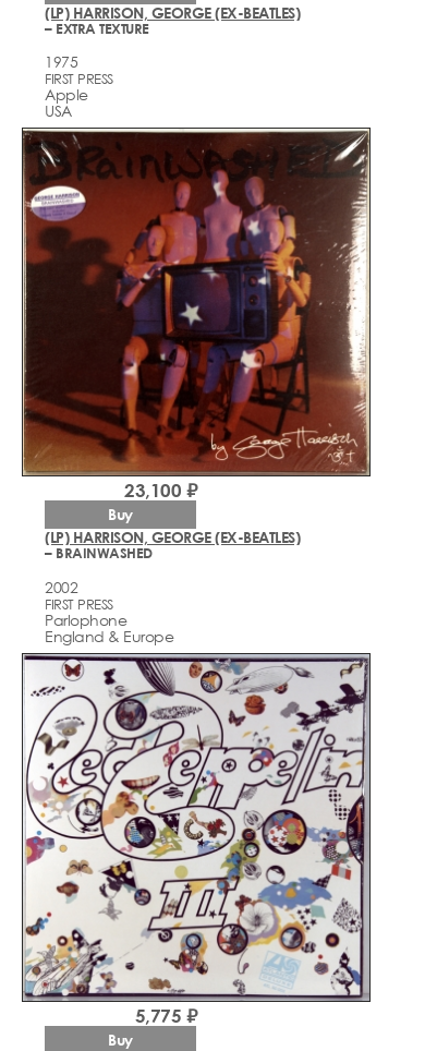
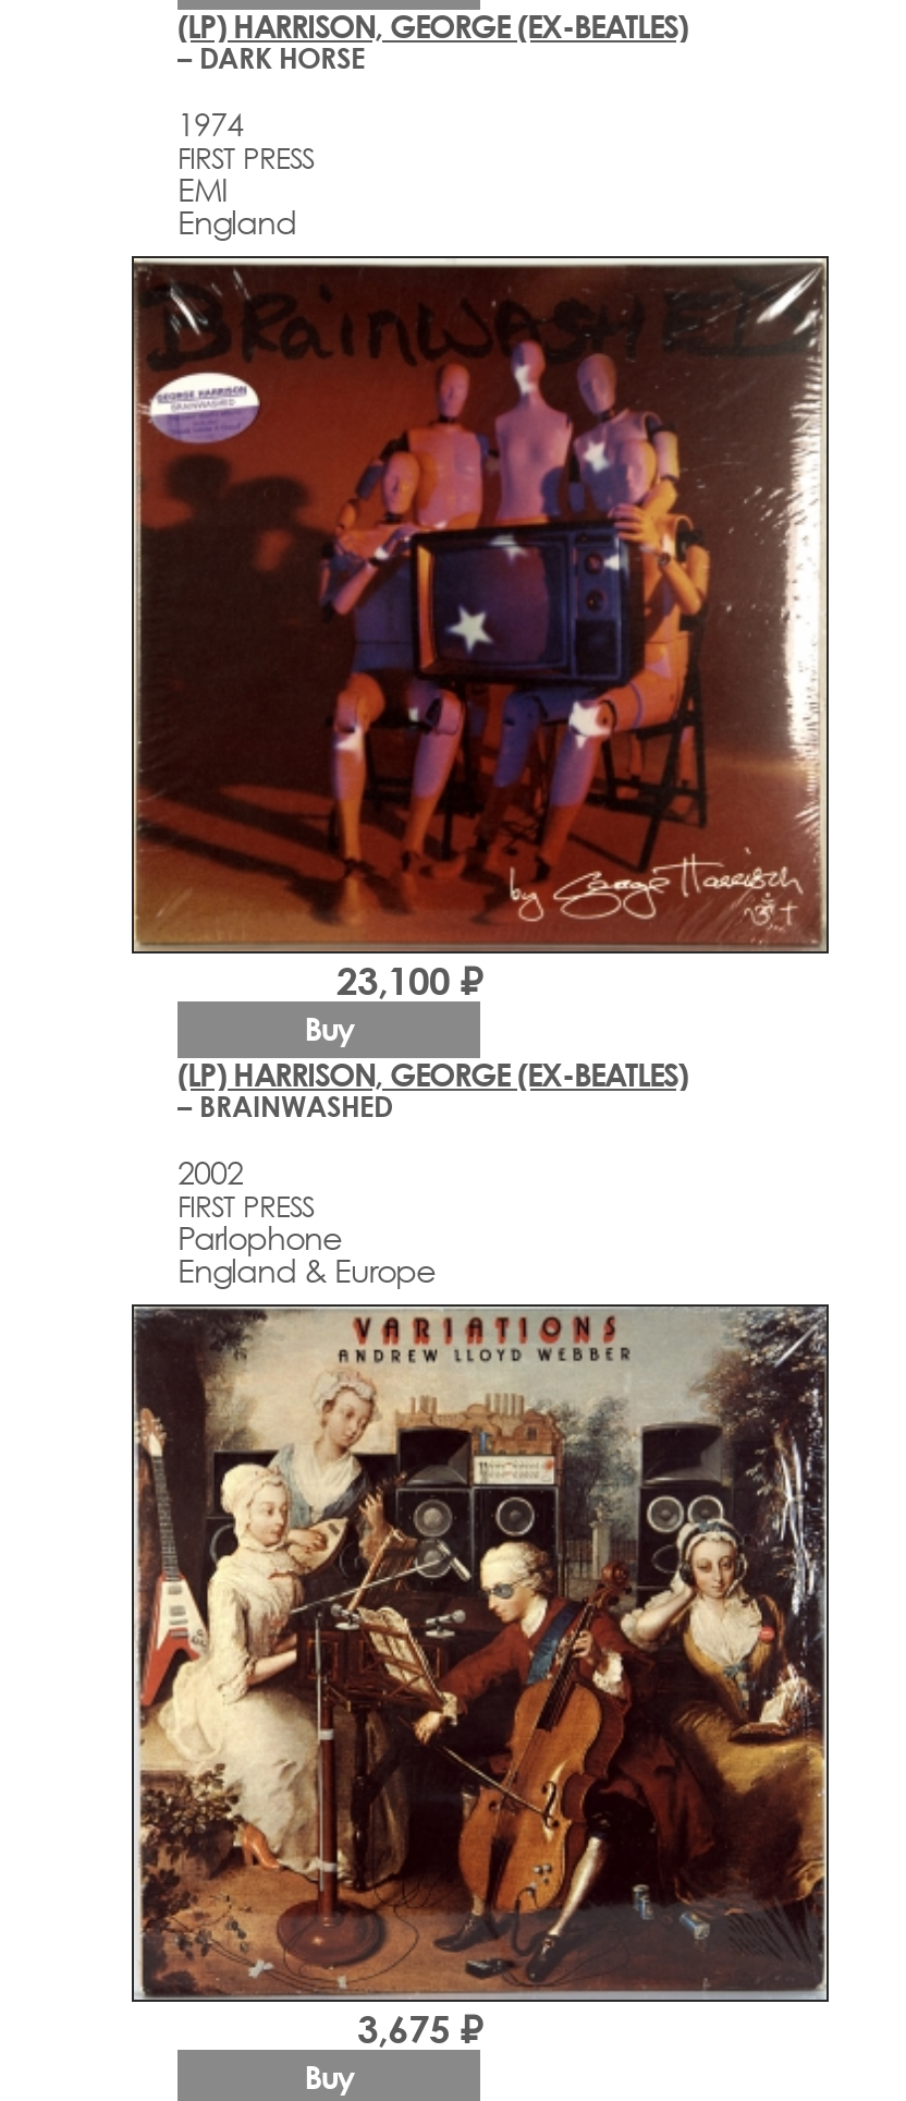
- – EXTRA TEXTURE
+ – DARK HORSE

- 1975
+ 1974

- Apple
- USA
+ EMI
+ England

- [image]
- 5,775 ₽
+ [image]
+ 3,675 ₽
